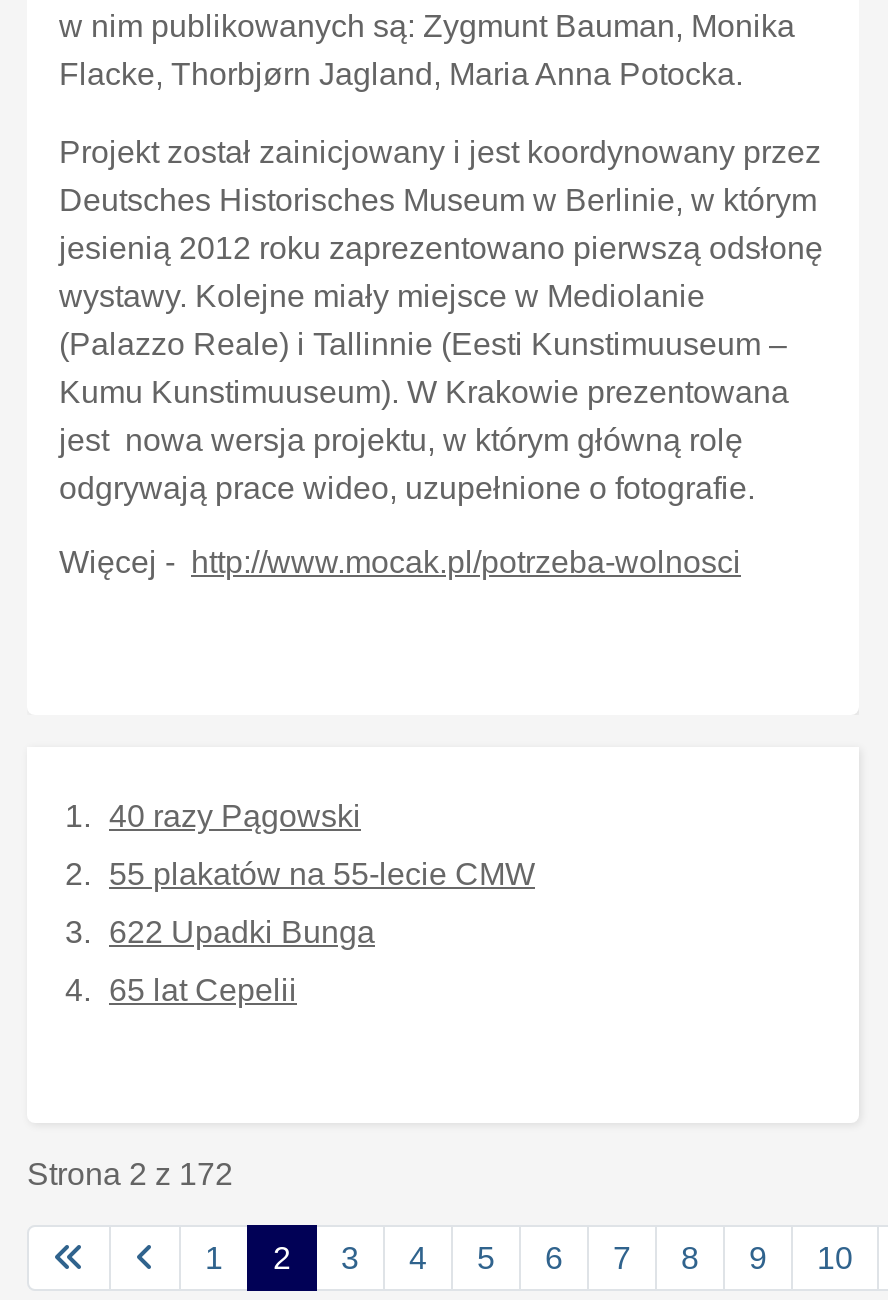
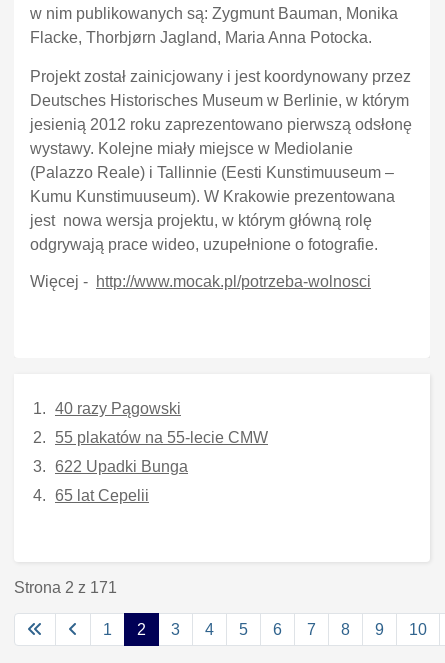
- Strona 2 z 172
+ Strona 2 z 171
